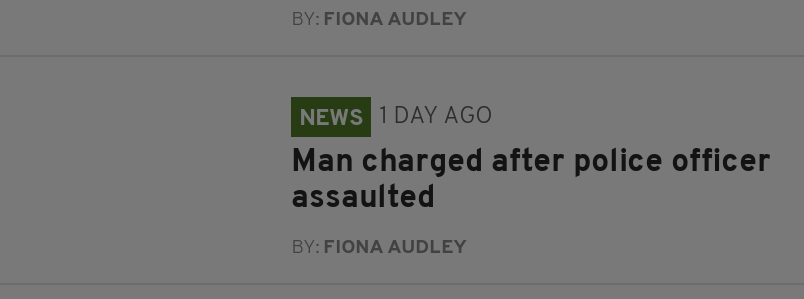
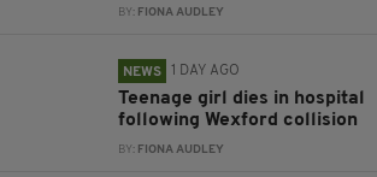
- Man charged after police officer
- assaulted
+ Teenage girl dies in hospital
+ following Wexford collision
